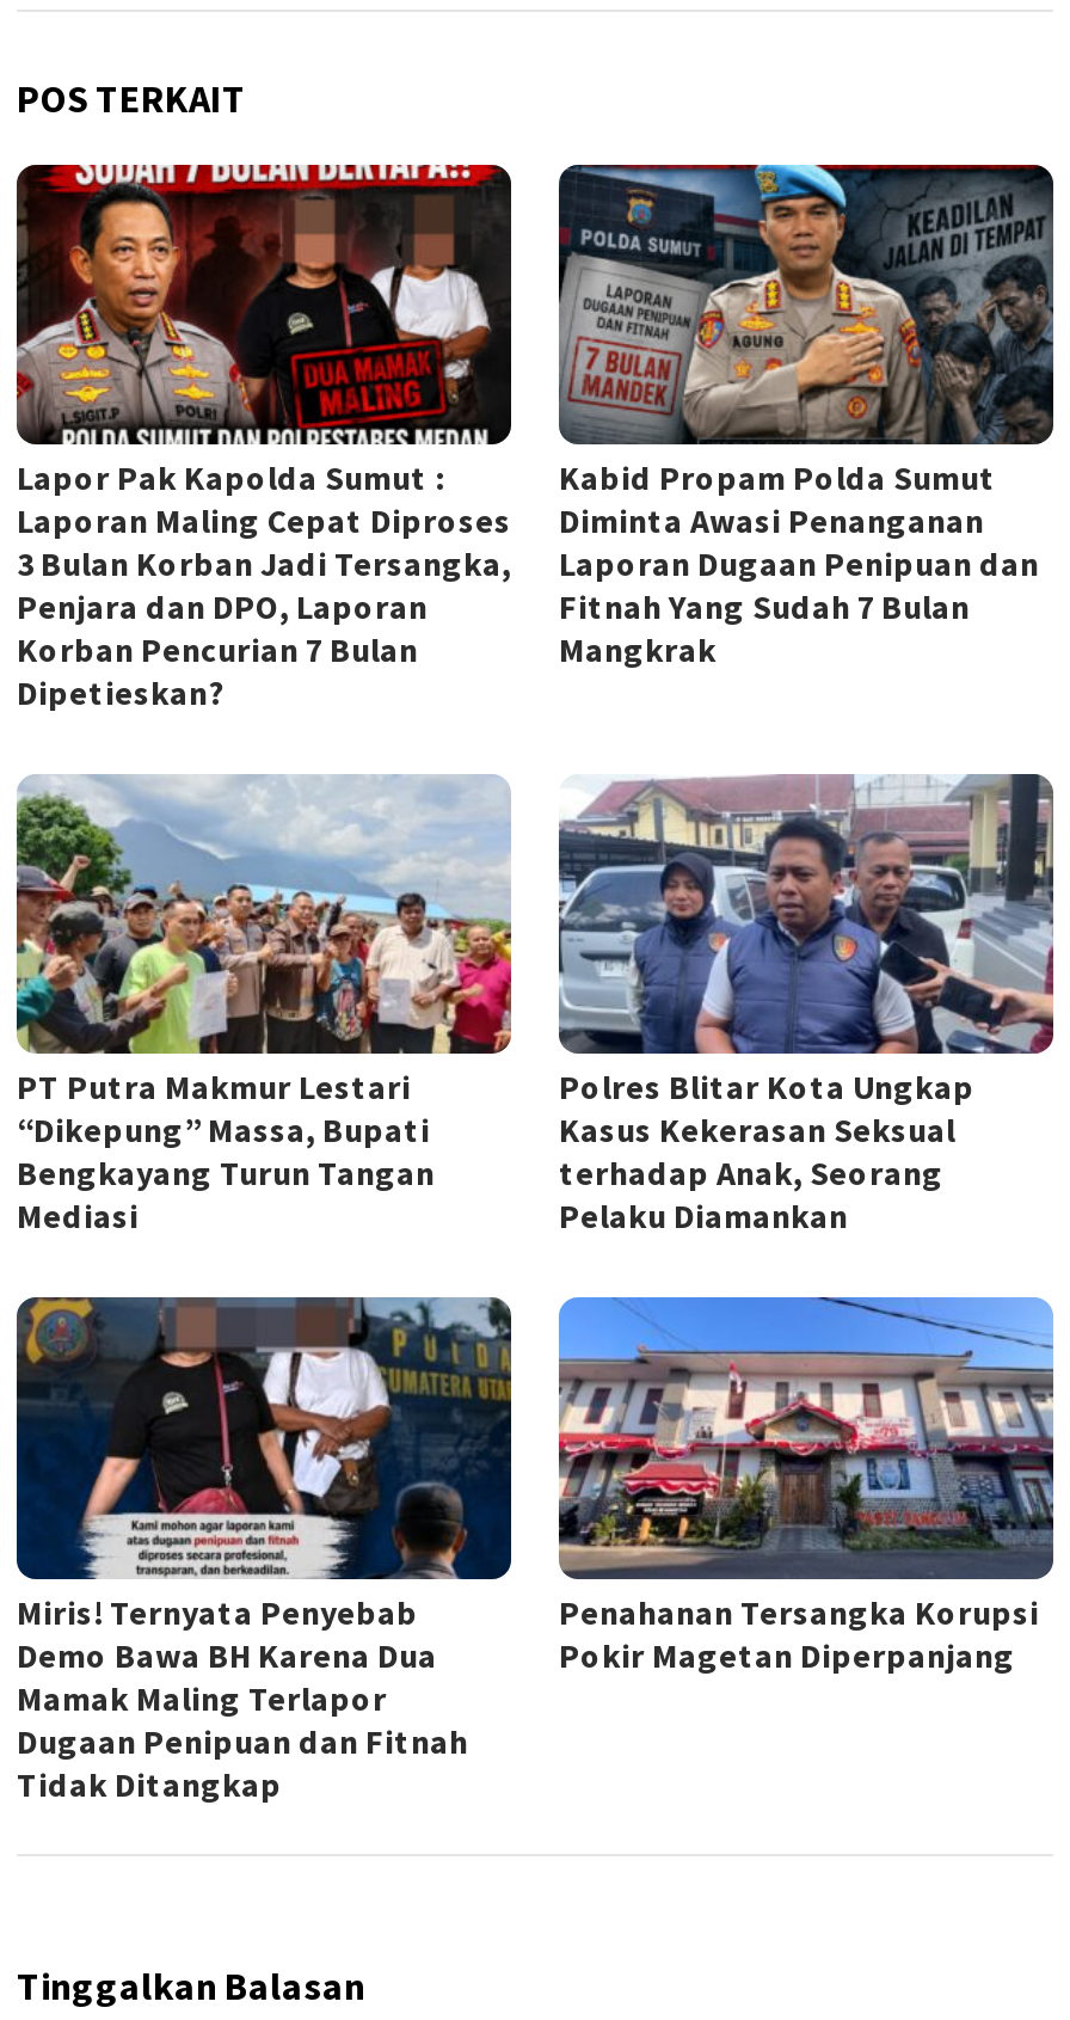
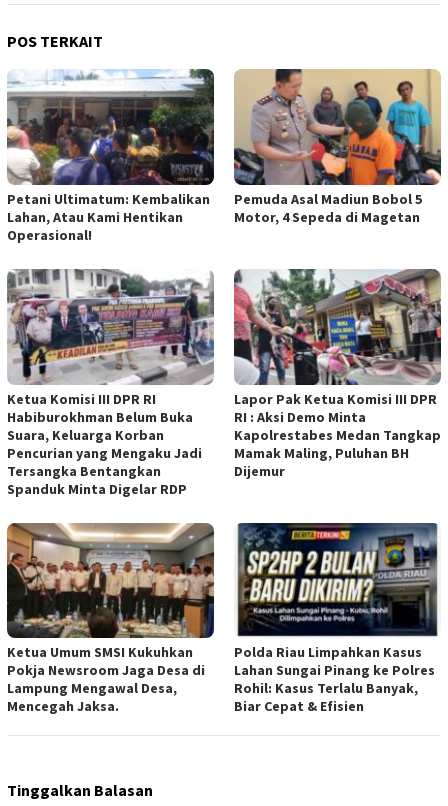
- [image]
- Lapor Pak Kapolda Sumut :
- Laporan Maling Cepat Diproses
- 3 Bulan Korban Jadi Tersangka,
- Penjara dan DPO, Laporan
- Korban Pencurian 7 Bulan
- Dipetieskan?
+ [image]
+ Petani Ultimatum: Kembalikan
+ Lahan, Atau Kami Hentikan
+ Operasional!

- [image]
- Kabid Propam Polda Sumut
- Diminta Awasi Penanganan
- Laporan Dugaan Penipuan dan
- Fitnah Yang Sudah 7 Bulan
- Mangkrak
+ [image]
+ Pemuda Asal Madiun Bobol 5
+ Motor, 4 Sepeda di Magetan

- [image]
- PT Putra Makmur Lestari
- “Dikepung” Massa, Bupati
- Bengkayang Turun Tangan
- Mediasi
+ [image]
+ Ketua Komisi III DPR RI
+ Habiburokhman Belum Buka
+ Suara, Keluarga Korban
+ Pencurian yang Mengaku Jadi
+ Tersangka Bentangkan
+ Spanduk Minta Digelar RDP

- [image]
+ [image]

- Polres Blitar Kota Ungkap
- Kasus Kekerasan Seksual
- terhadap Anak, Seorang
- Pelaku Diamankan
+ Lapor Pak Ketua Komisi III DPR
+ RI : Aksi Demo Minta
+ Kapolrestabes Medan Tangkap
+ Mamak Maling, Puluhan BH
+ Dijemur

- [image]
- Miris! Ternyata Penyebab
- Demo Bawa BH Karena Dua
- Mamak Maling Terlapor
- Dugaan Penipuan dan Fitnah
- Tidak Ditangkap
+ [image]
+ Ketua Umum SMSI Kukuhkan
+ Pokja Newsroom Jaga Desa di
+ Lampung Mengawal Desa,
+ Mencegah Jaksa.

- [image]
- Penahanan Tersangka Korupsi
- Pokir Magetan Diperpanjang
+ [image]
+ Polda Riau Limpahkan Kasus
+ Lahan Sungai Pinang ke Polres
+ Rohil: Kasus Terlalu Banyak,
+ Biar Cepat & Efisien
